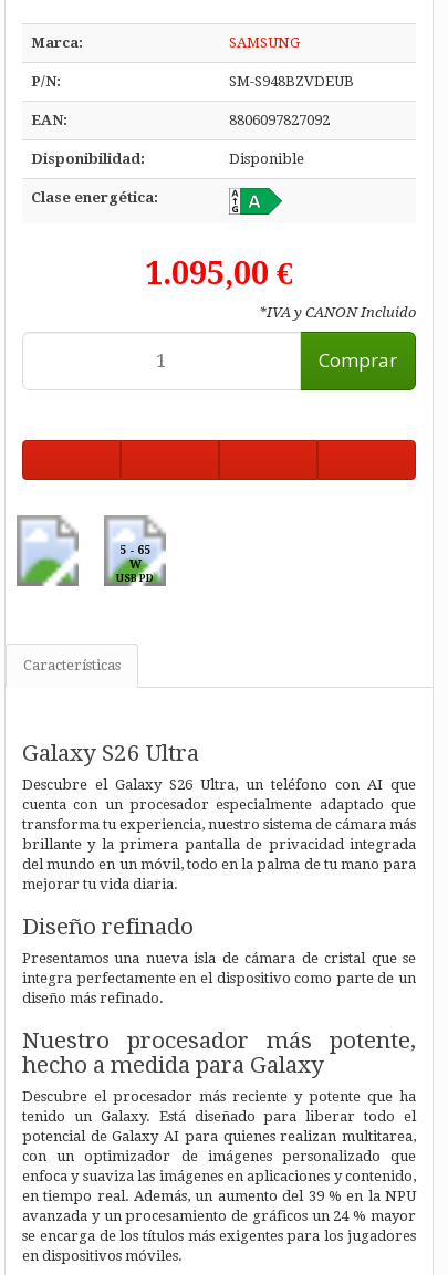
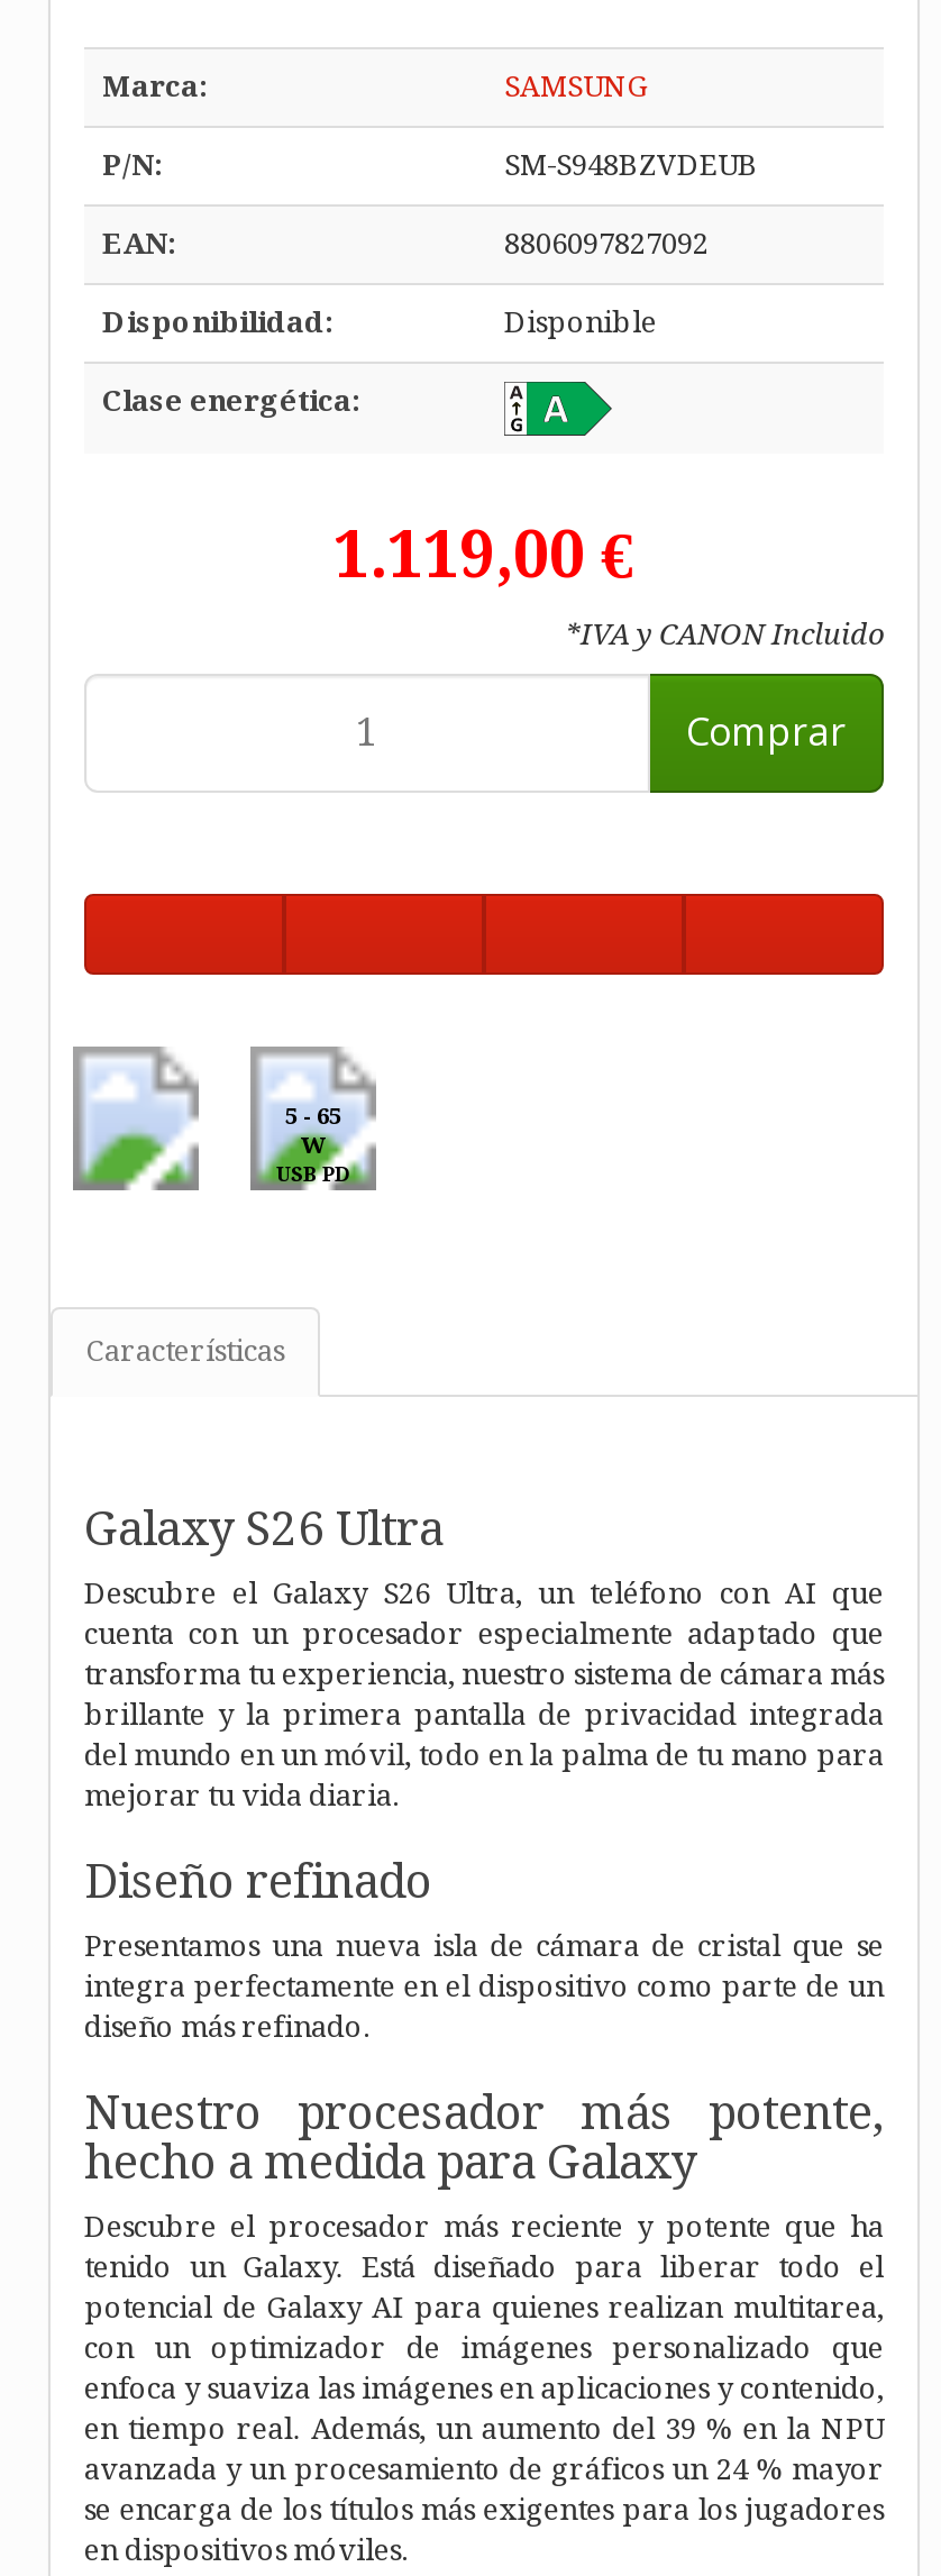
- 1.095,00 €
+ 1.119,00 €
